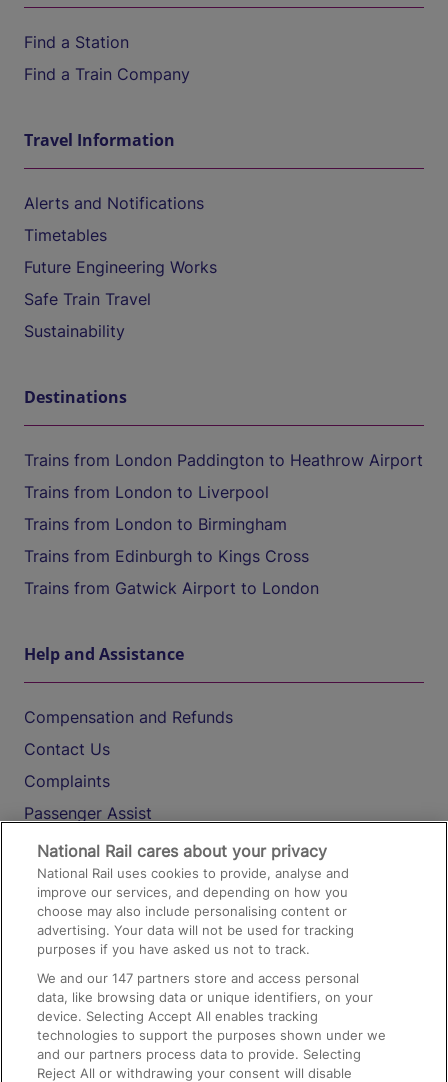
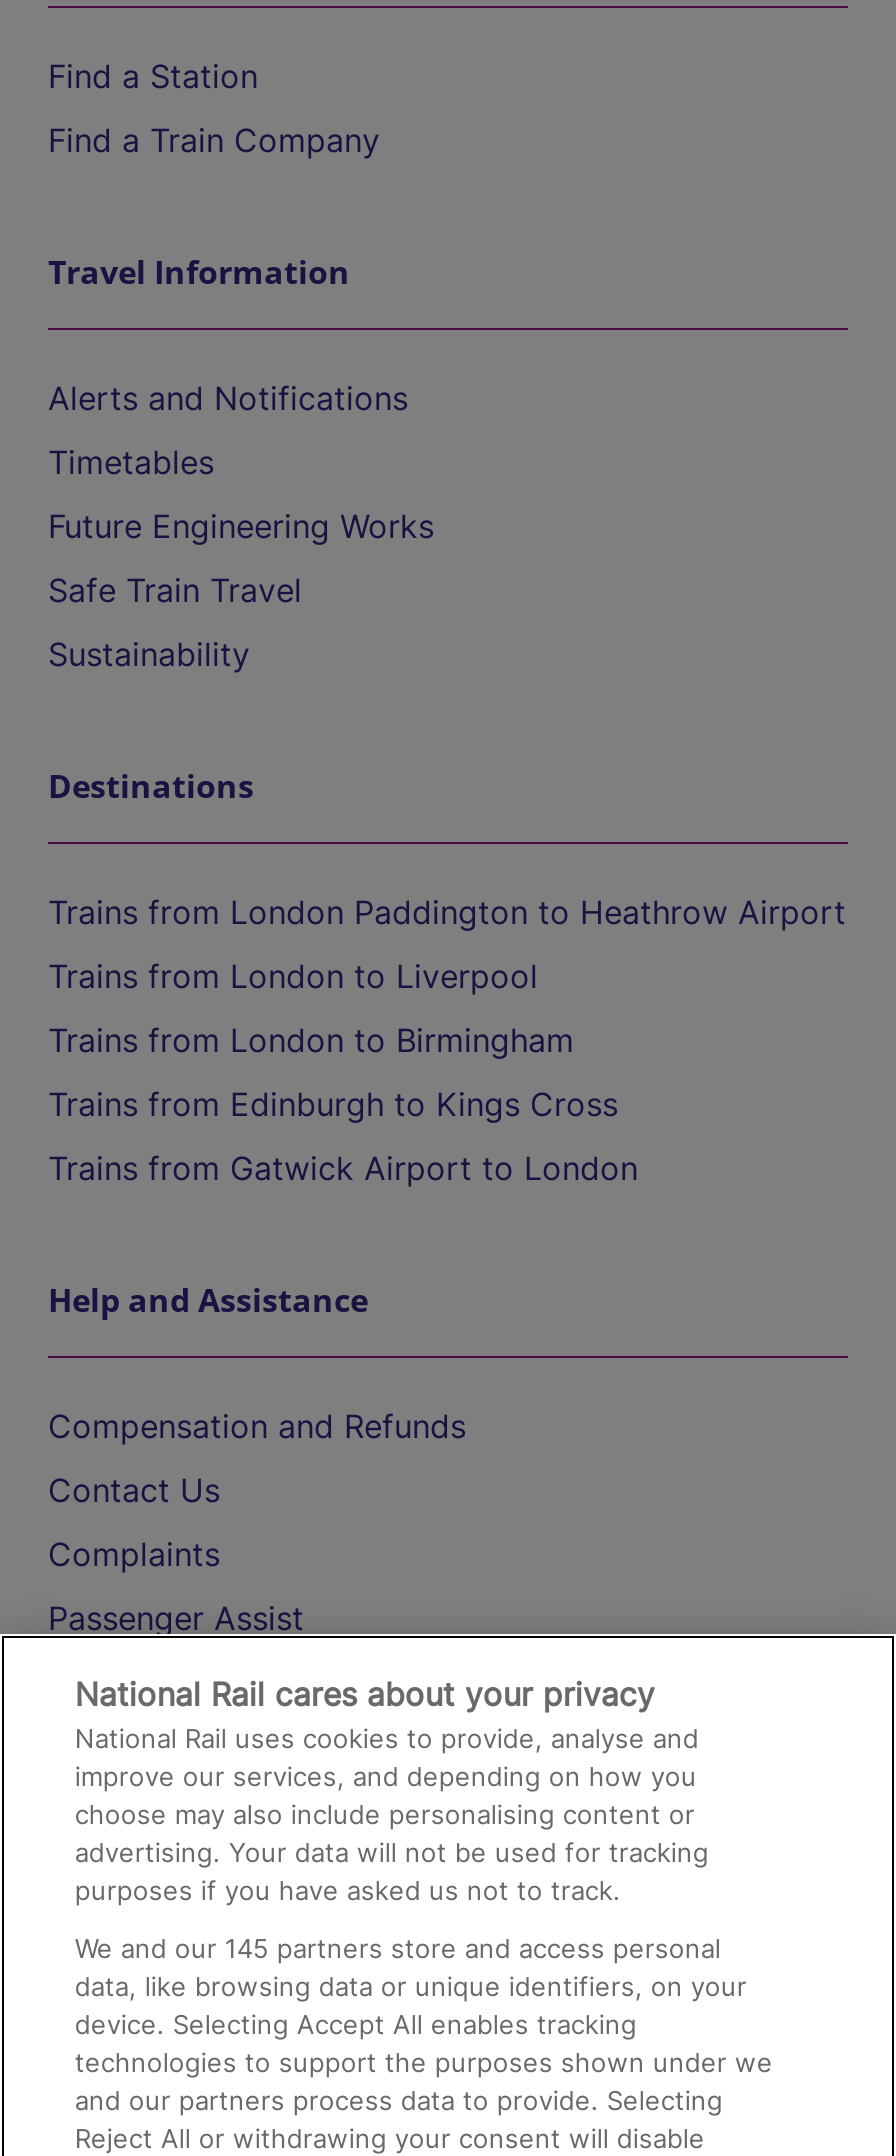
- We and our 147 partners store and access personal
+ We and our 145 partners store and access personal
